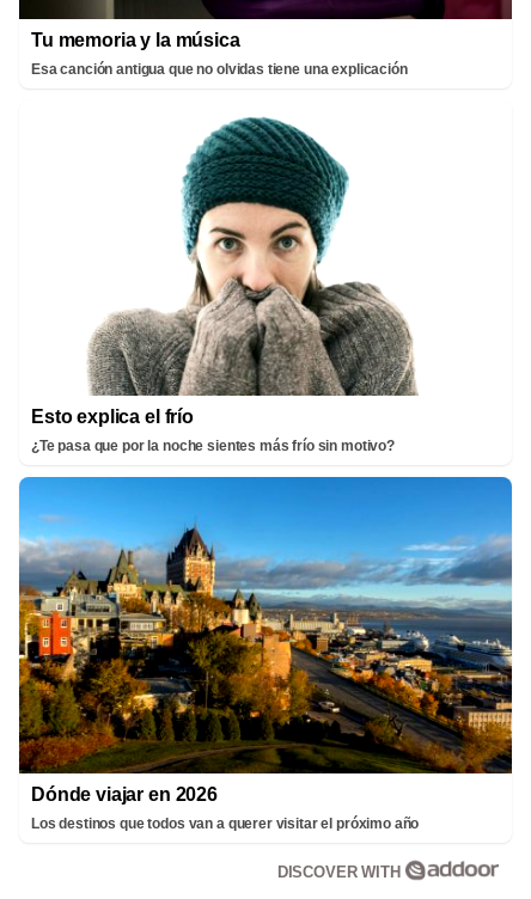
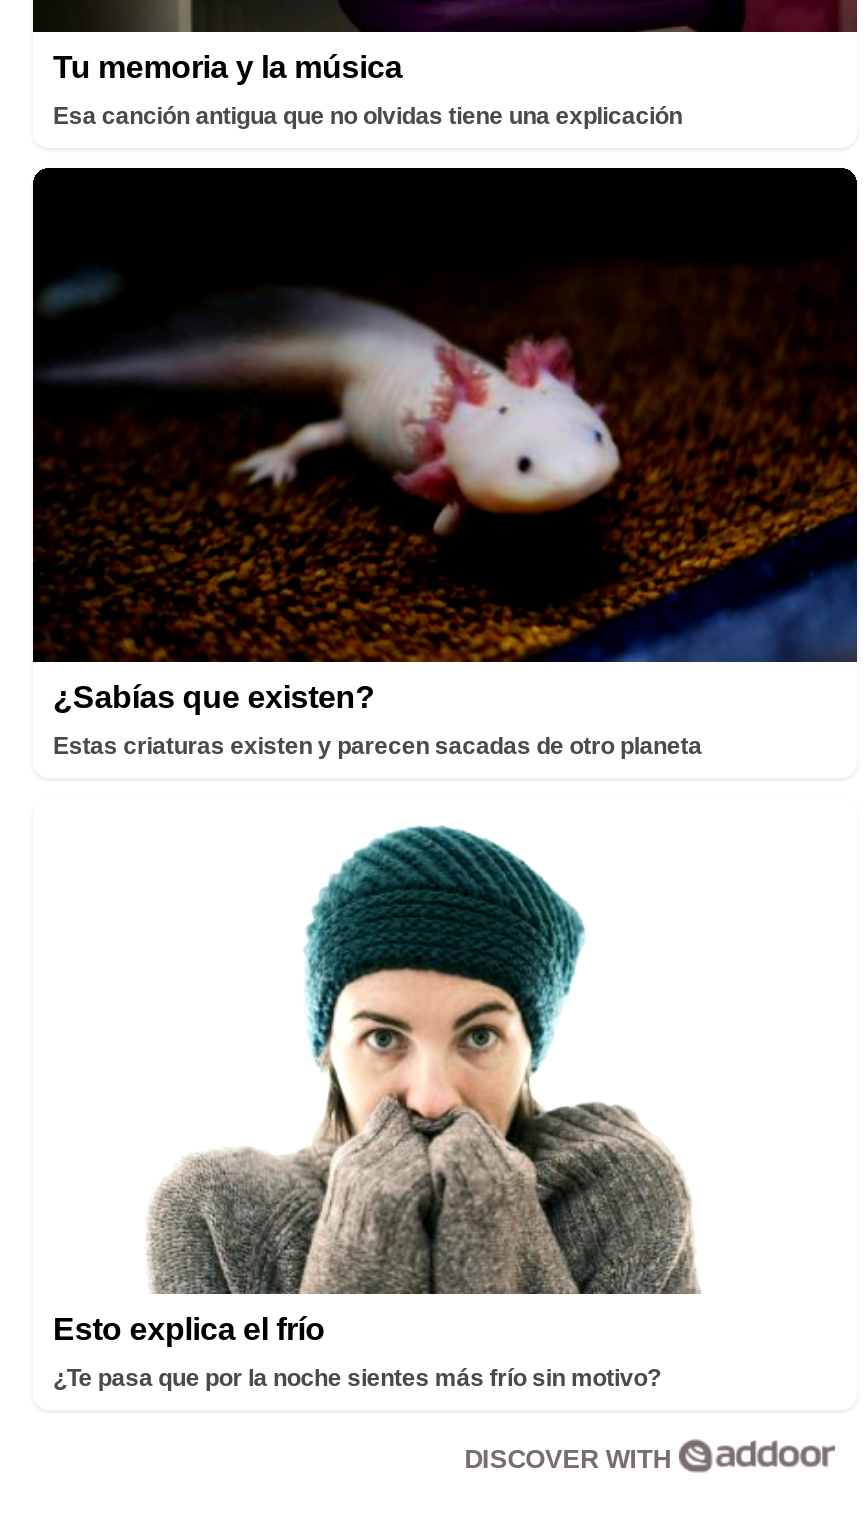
+ [image]
+ ¿Sabías que existen?
+ Estas criaturas existen y parecen sacadas de otro planeta

moved down: [image] | Esto explica el frío | ¿Te pasa que por la noche sientes más frío sin motivo?

- [image]
- Dónde viajar en 2026
- Los destinos que todos van a querer visitar el próximo año
